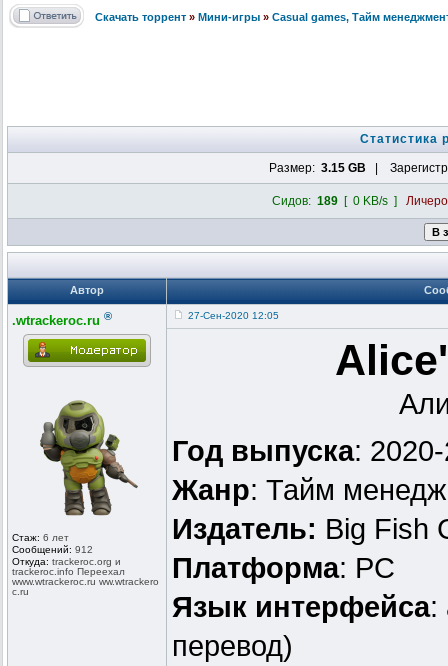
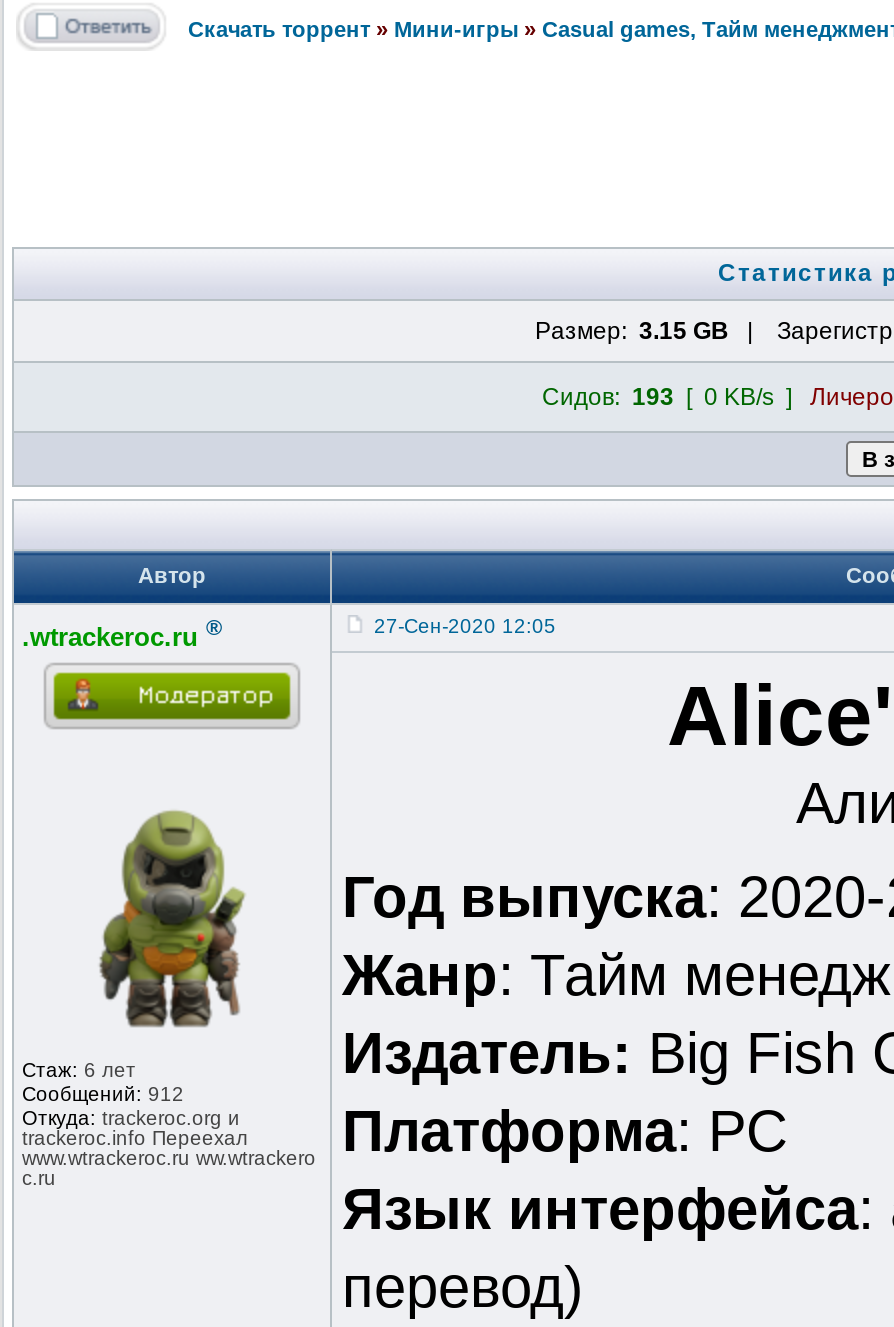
- Сидов: 189 [ 0 KB/s ]
+ Сидов: 193 [ 0 KB/s ]

- [image]
+ [image]
